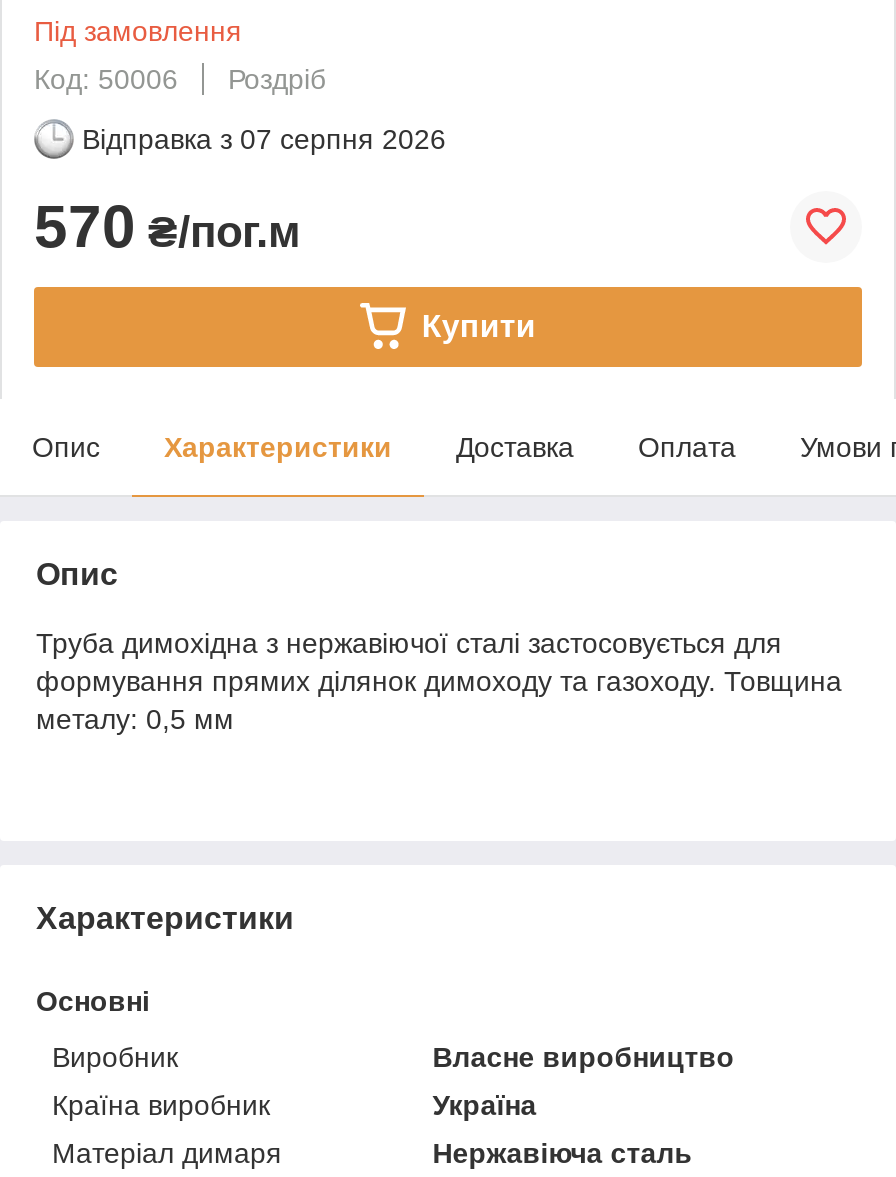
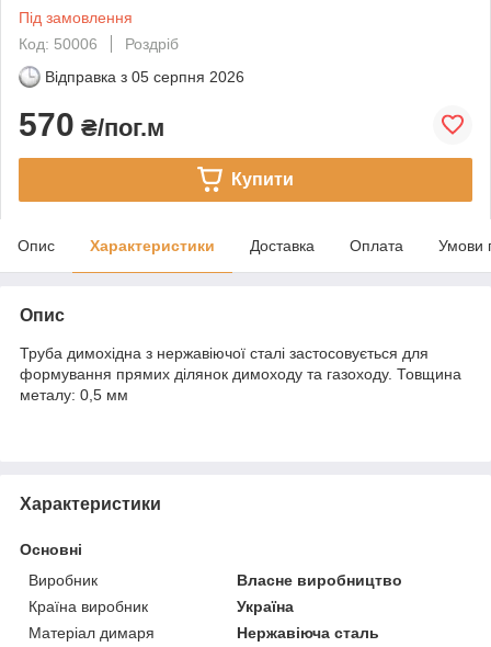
- Відправка з 07 серпня 2026
+ Відправка з 05 серпня 2026
